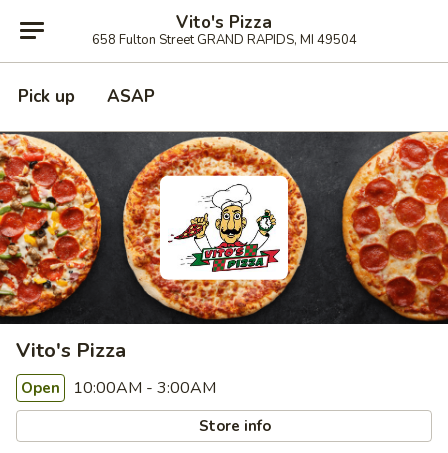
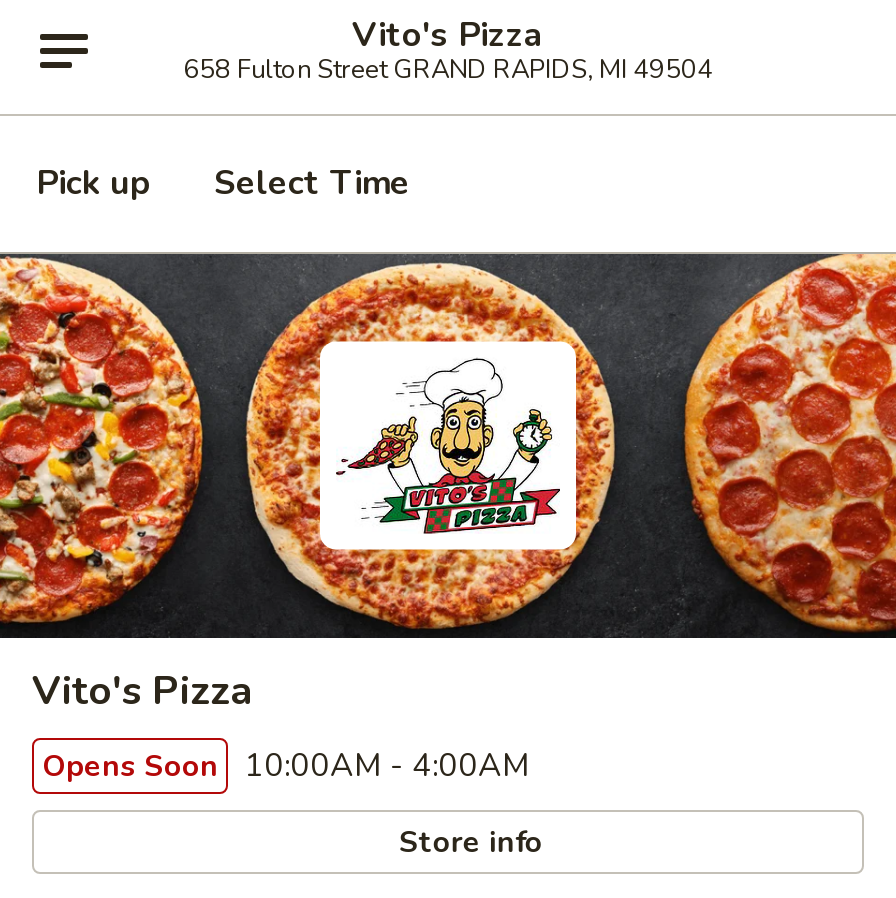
- ASAP
+ Select Time

- Open 10:00AM - 3:00AM
+ Opens Soon 10:00AM - 4:00AM
